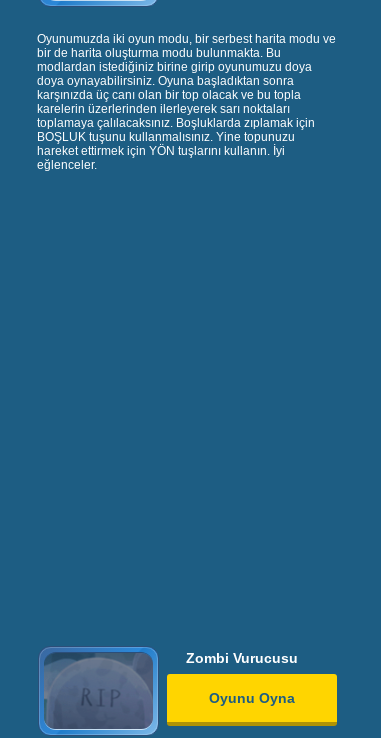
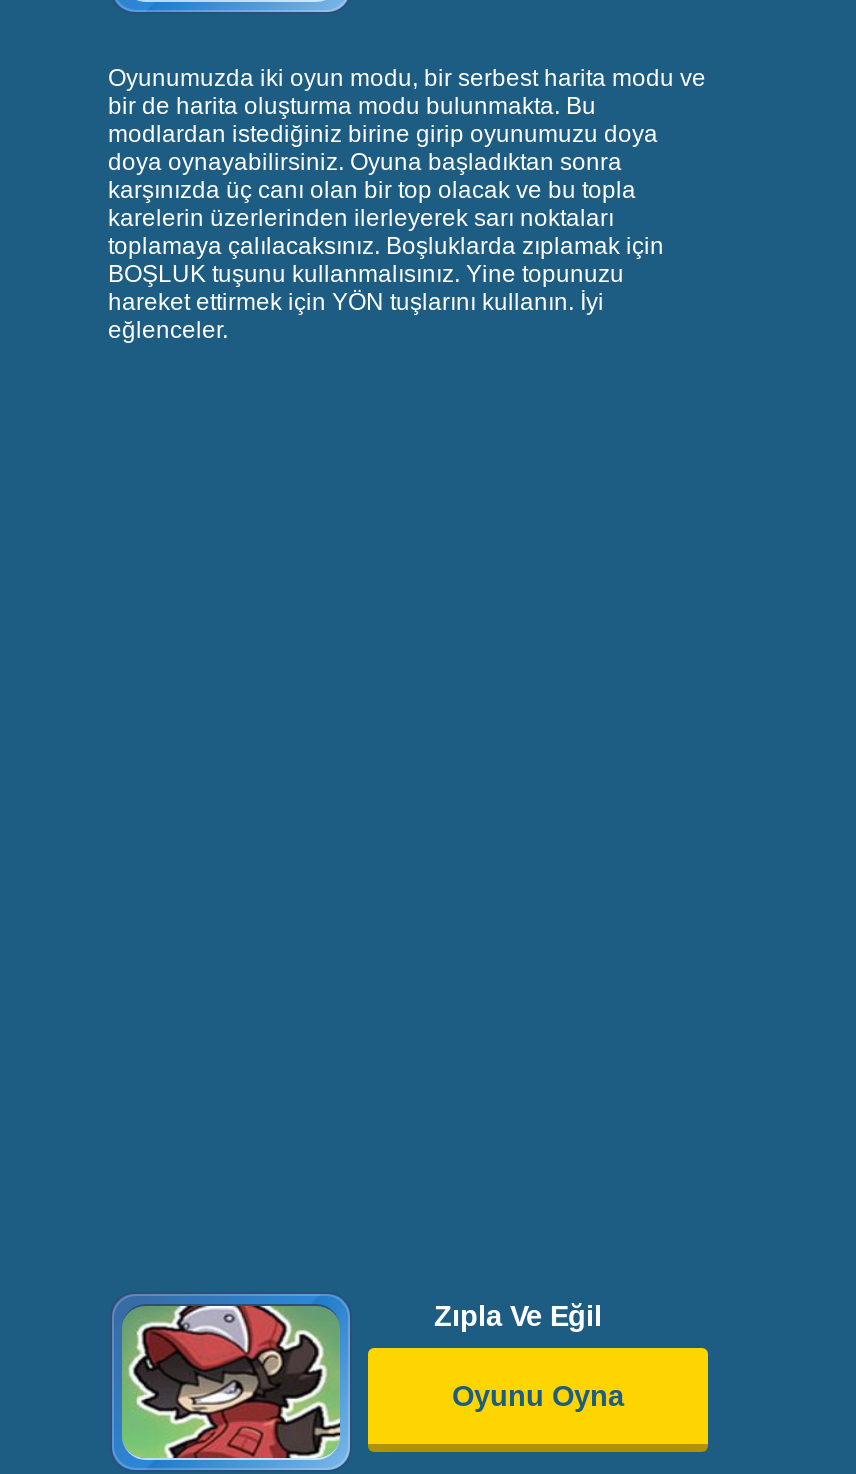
- [image]
+ [image]

- Zombi Vurucusu
+ Zıpla Ve Eğil
